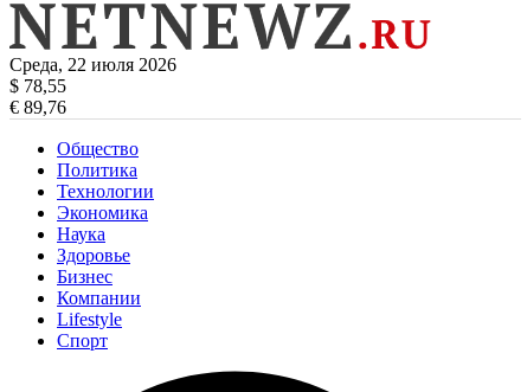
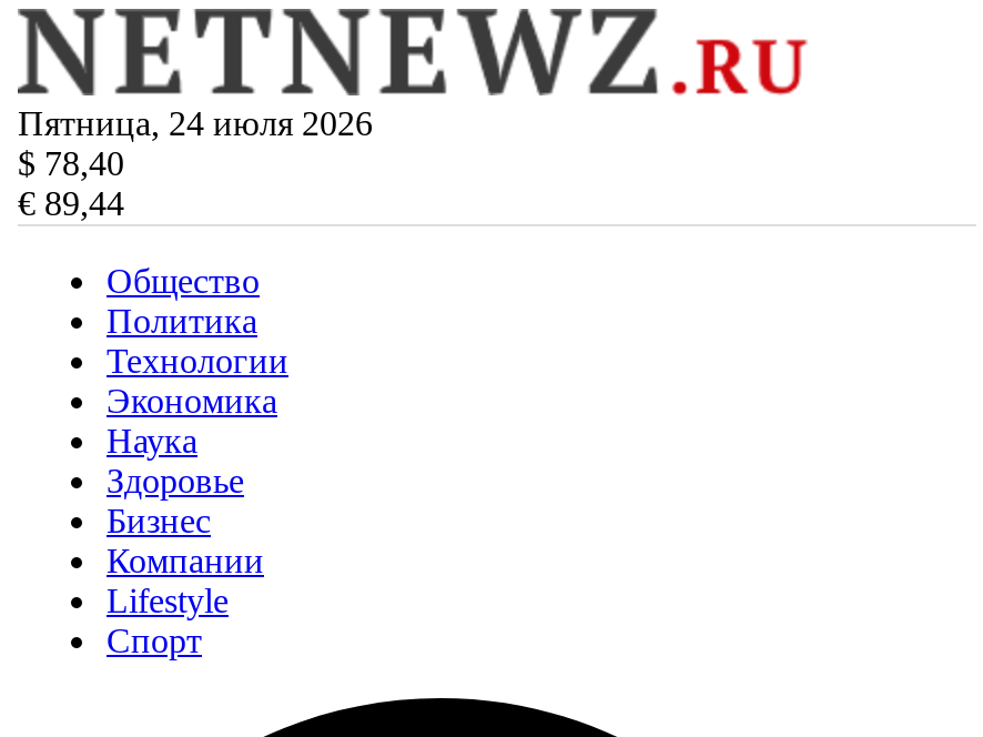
- Среда, 22 июля 2026
+ Пятница, 24 июля 2026

- $ 78,55
+ $ 78,40

- € 89,76
+ € 89,44
